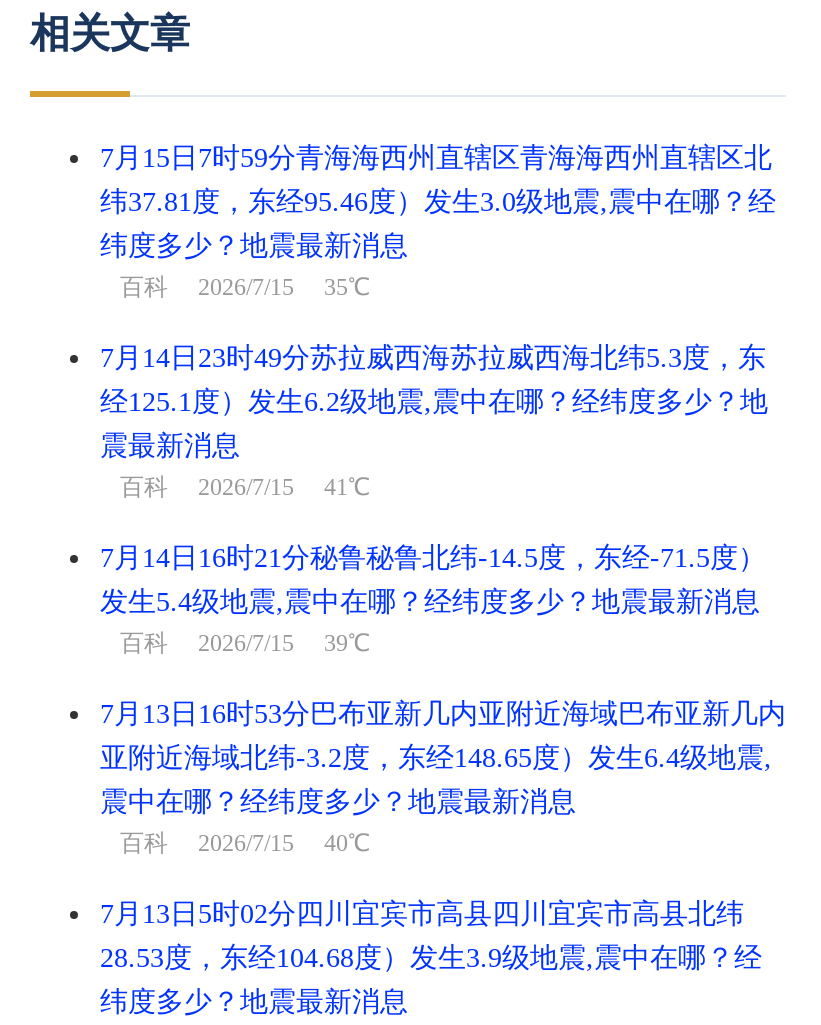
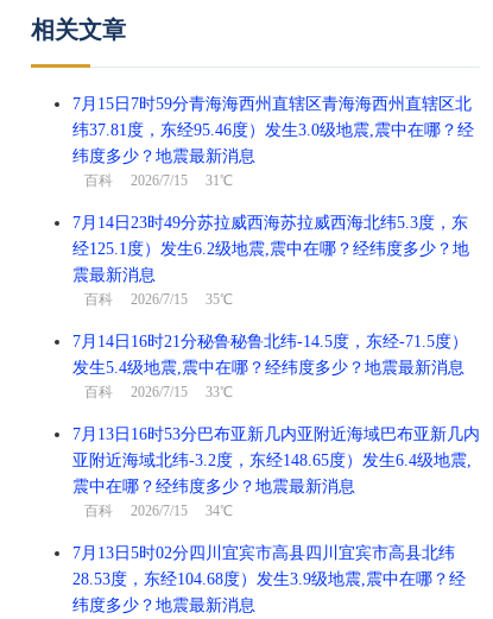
- 百科2026/7/15 35℃
+ 百科2026/7/15 31℃

- 百科2026/7/15 41℃
+ 百科2026/7/15 35℃

- 百科2026/7/15 39℃
+ 百科2026/7/15 33℃

- 百科2026/7/15 40℃
+ 百科2026/7/15 34℃
